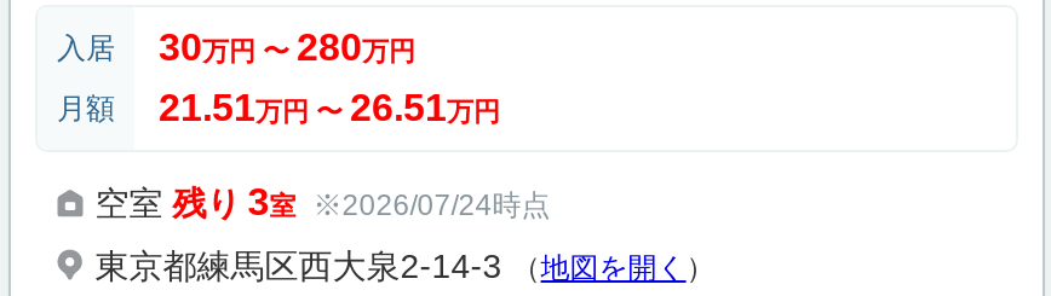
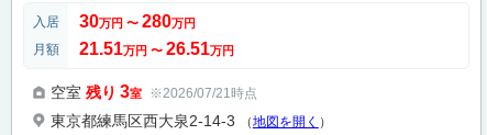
- 空室残り 3室 ※2026/07/24時点
+ 空室残り 3室 ※2026/07/21時点
